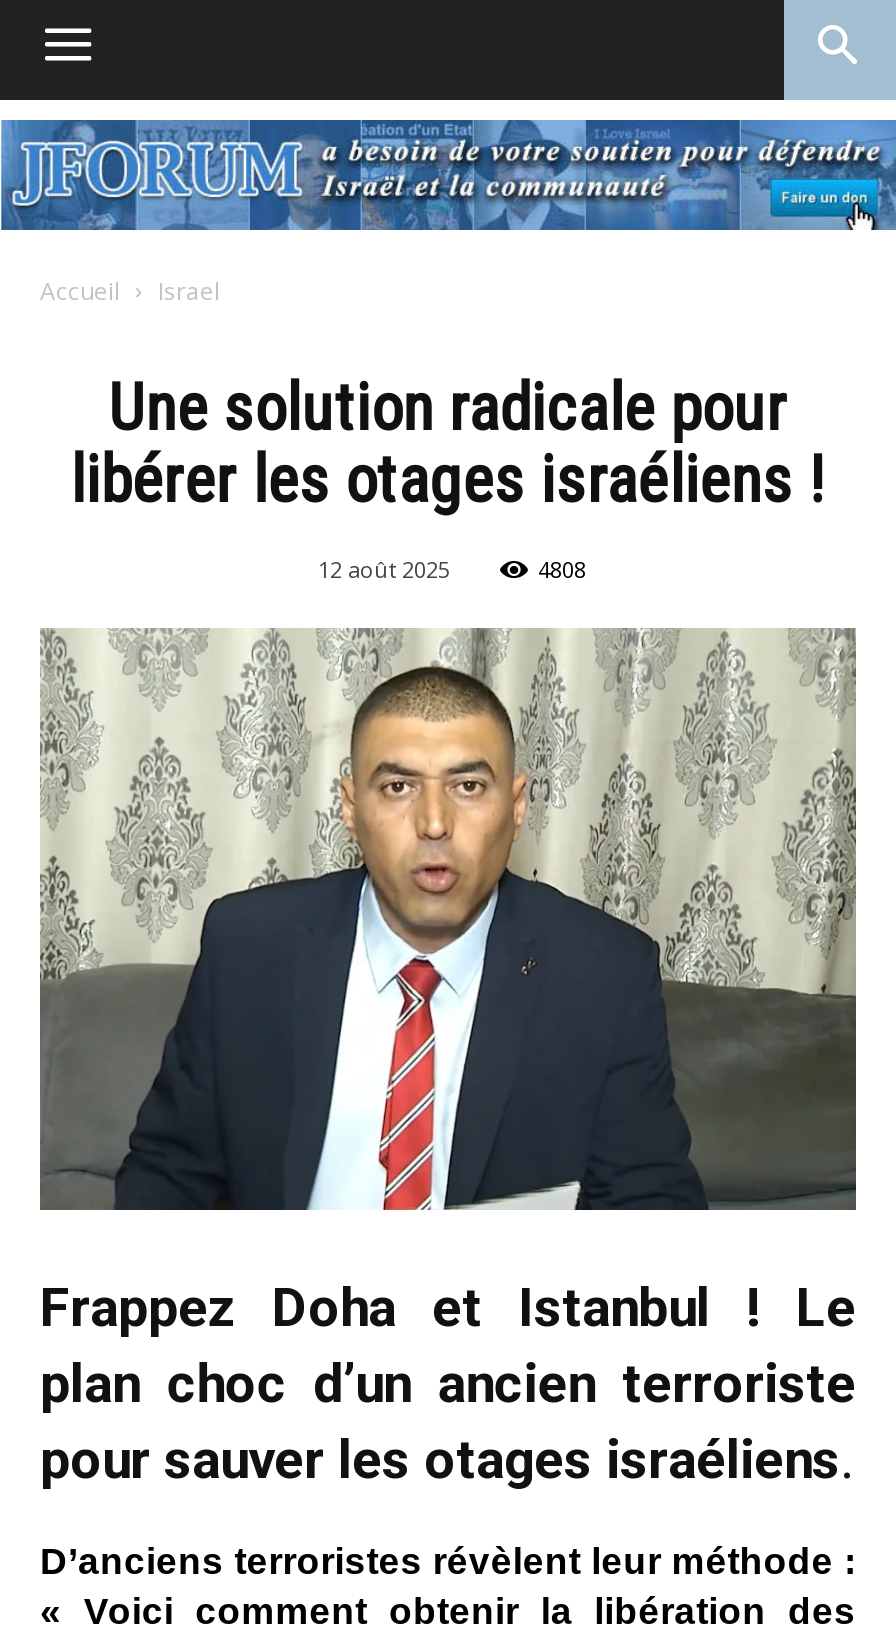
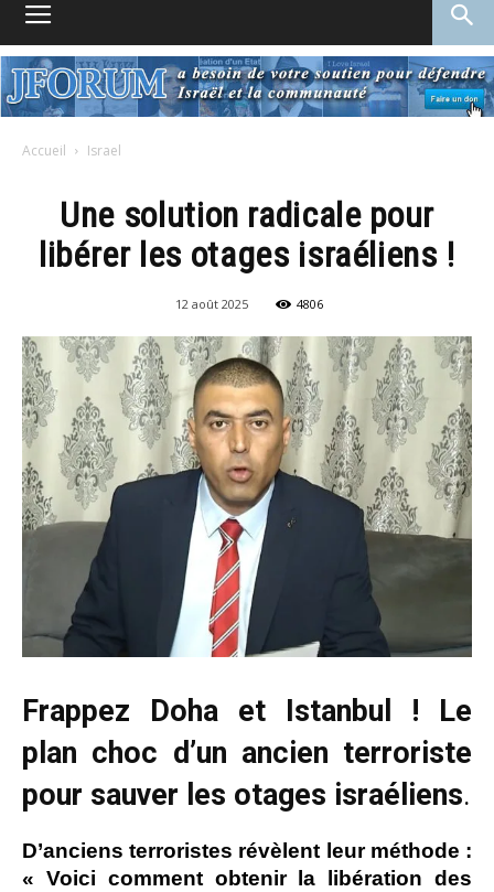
- 4808
+ 4806
